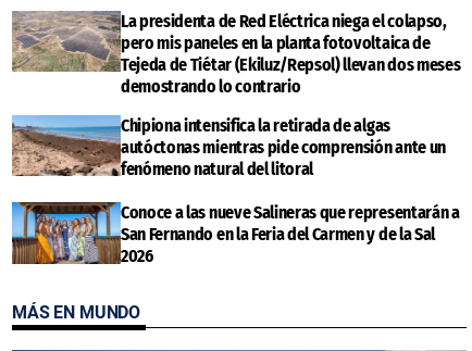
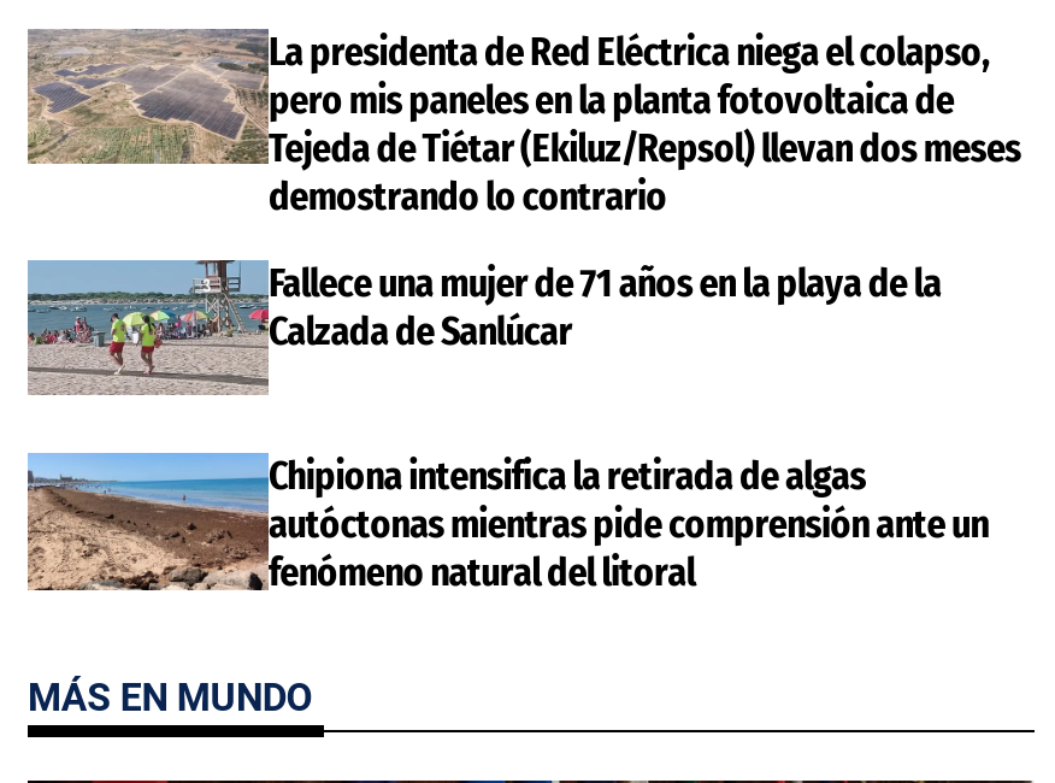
+ Fallece una mujer de 71 años en la playa de la
+ Calzada de Sanlúcar

moved down: [image] | Chipiona intensifica la retirada de algas | autóctonas mientras pide comprensión ante un | fenómeno natural del litoral

- [image]
- Conoce a las nueve Salineras que representarán a
- San Fernando en la Feria del Carmen y de la Sal
- 2026
